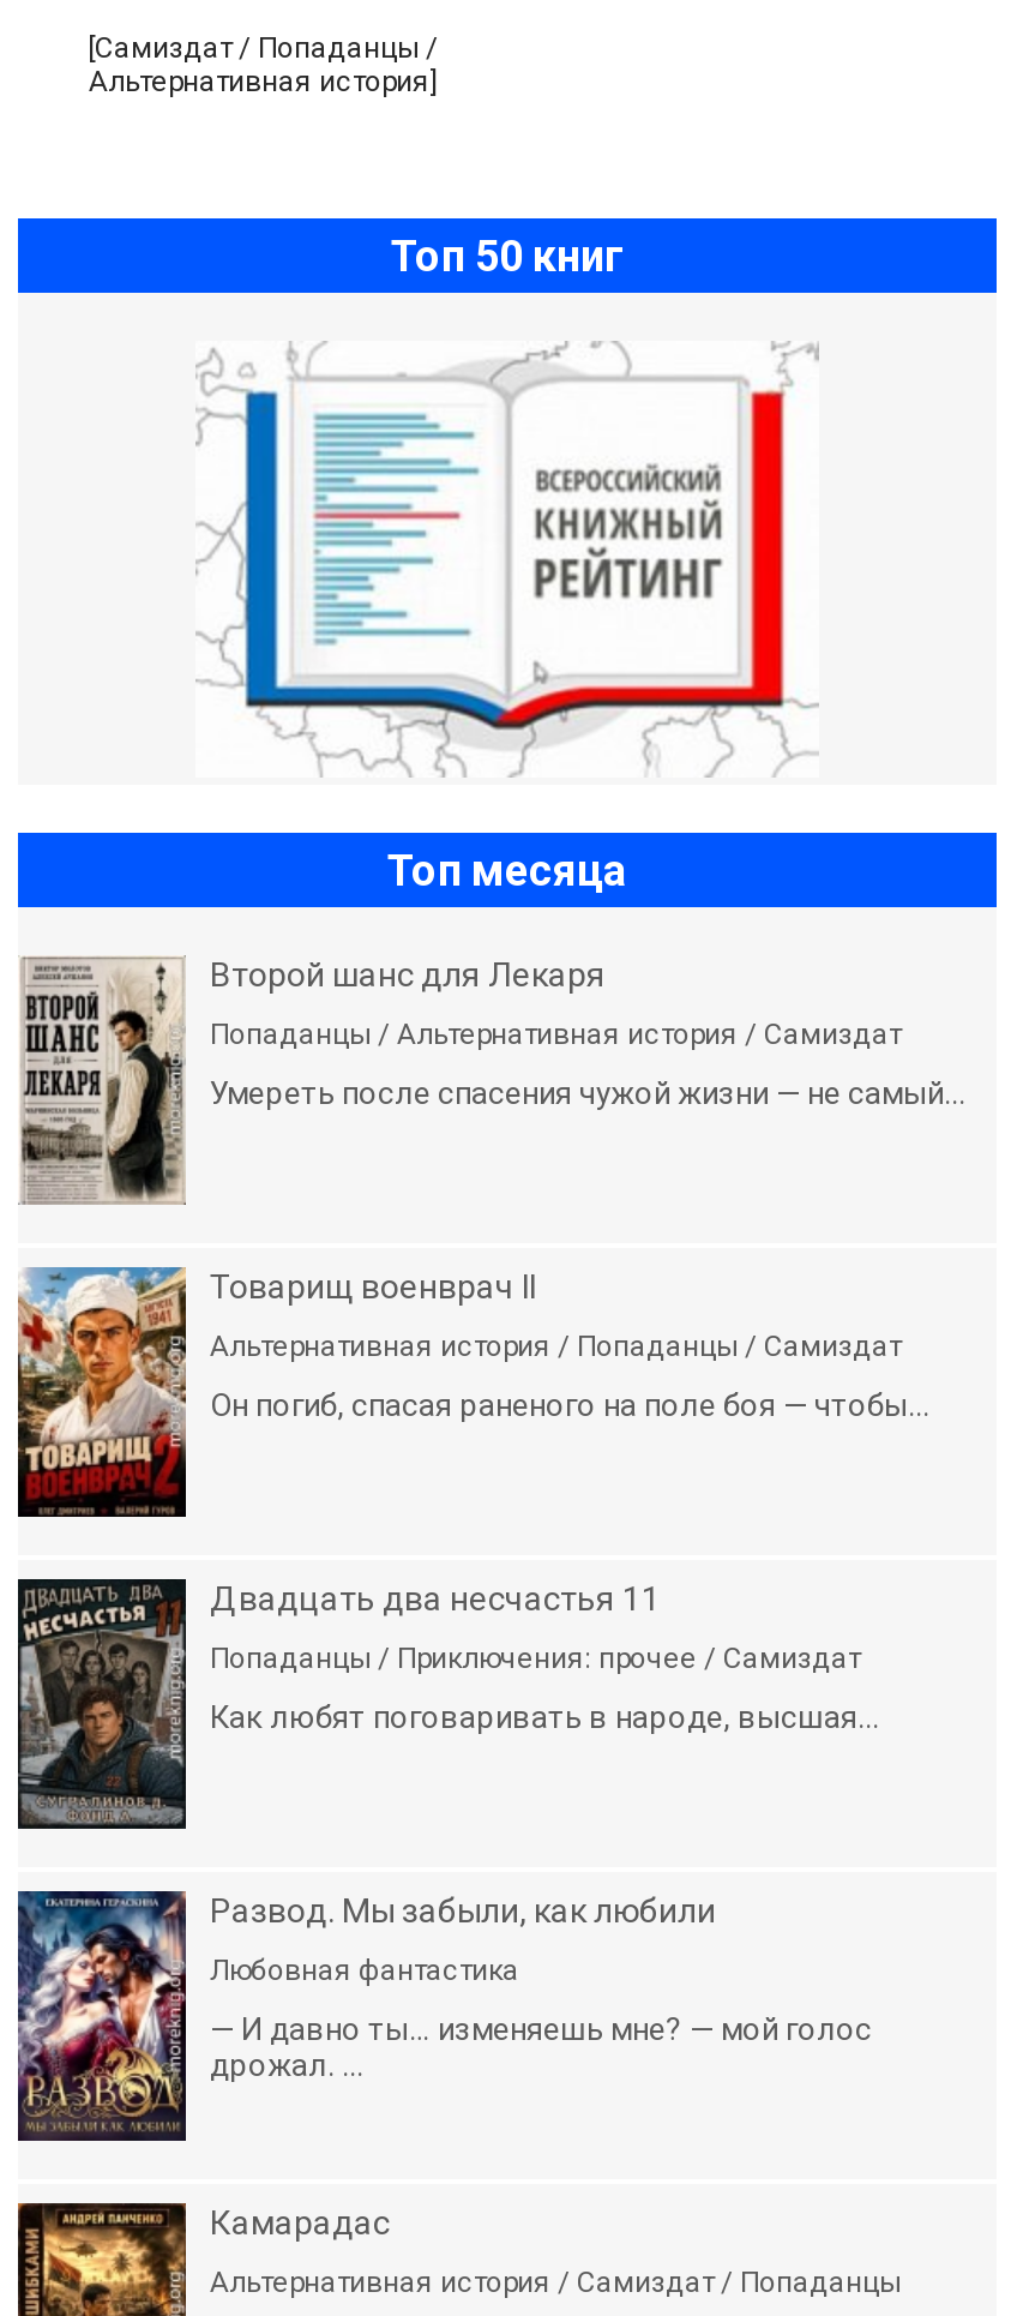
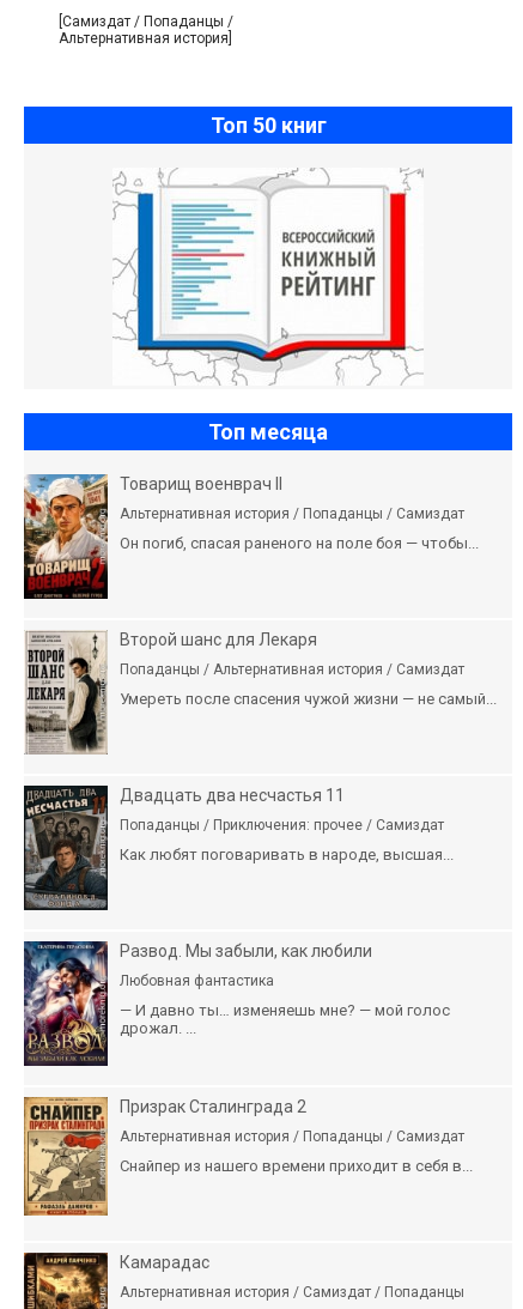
moved down: [image] | Второй шанс для Лекаря | Попаданцы / Альтернативная история / Самиздат | Умереть после спасения чужой жизни — не самый...

moved up: [image] | Товарищ военврач II | Альтернативная история / Попаданцы / Самиздат | Он погиб, спасая раненого на поле боя — чтобы...

+ [image]
+ Призрак Сталинграда 2
+ Альтернативная история / Попаданцы / Самиздат
+ Снайпер из нашего времени приходит в себя в...
